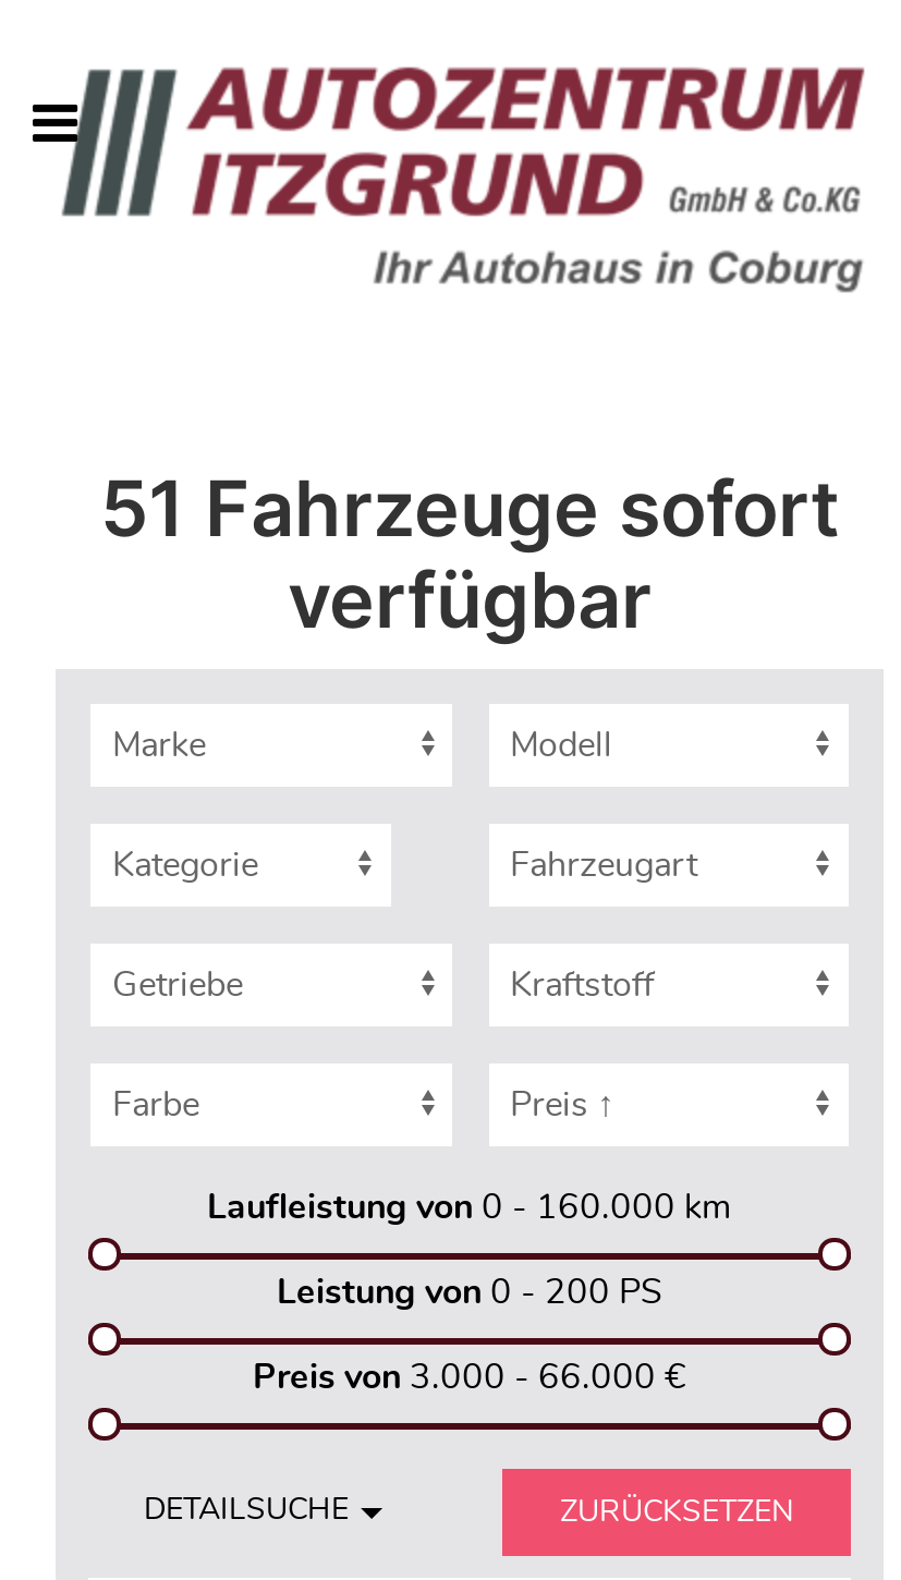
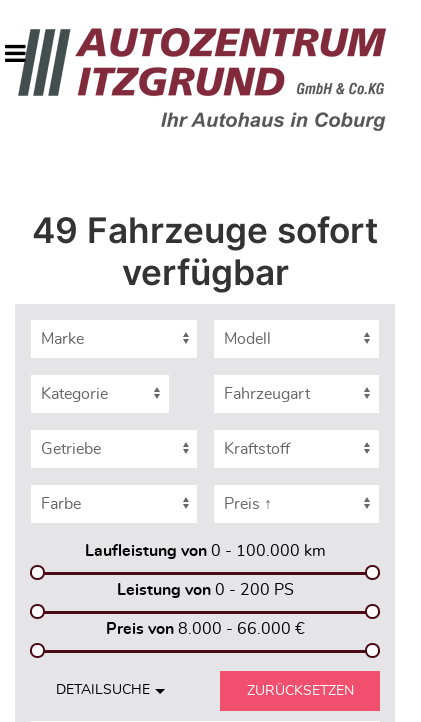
- 51 Fahrzeuge sofort
+ 49 Fahrzeuge sofort

- Laufleistung von 0 - 160.000 km
+ Laufleistung von 0 - 100.000 km

- Preis von 3.000 - 66.000 €
+ Preis von 8.000 - 66.000 €
